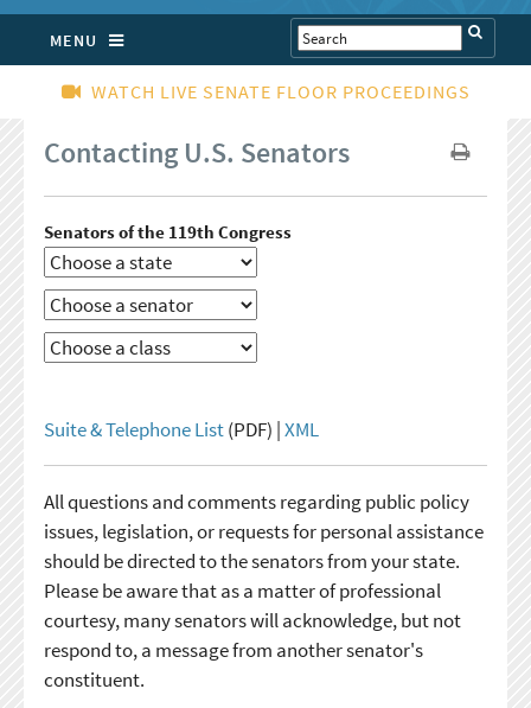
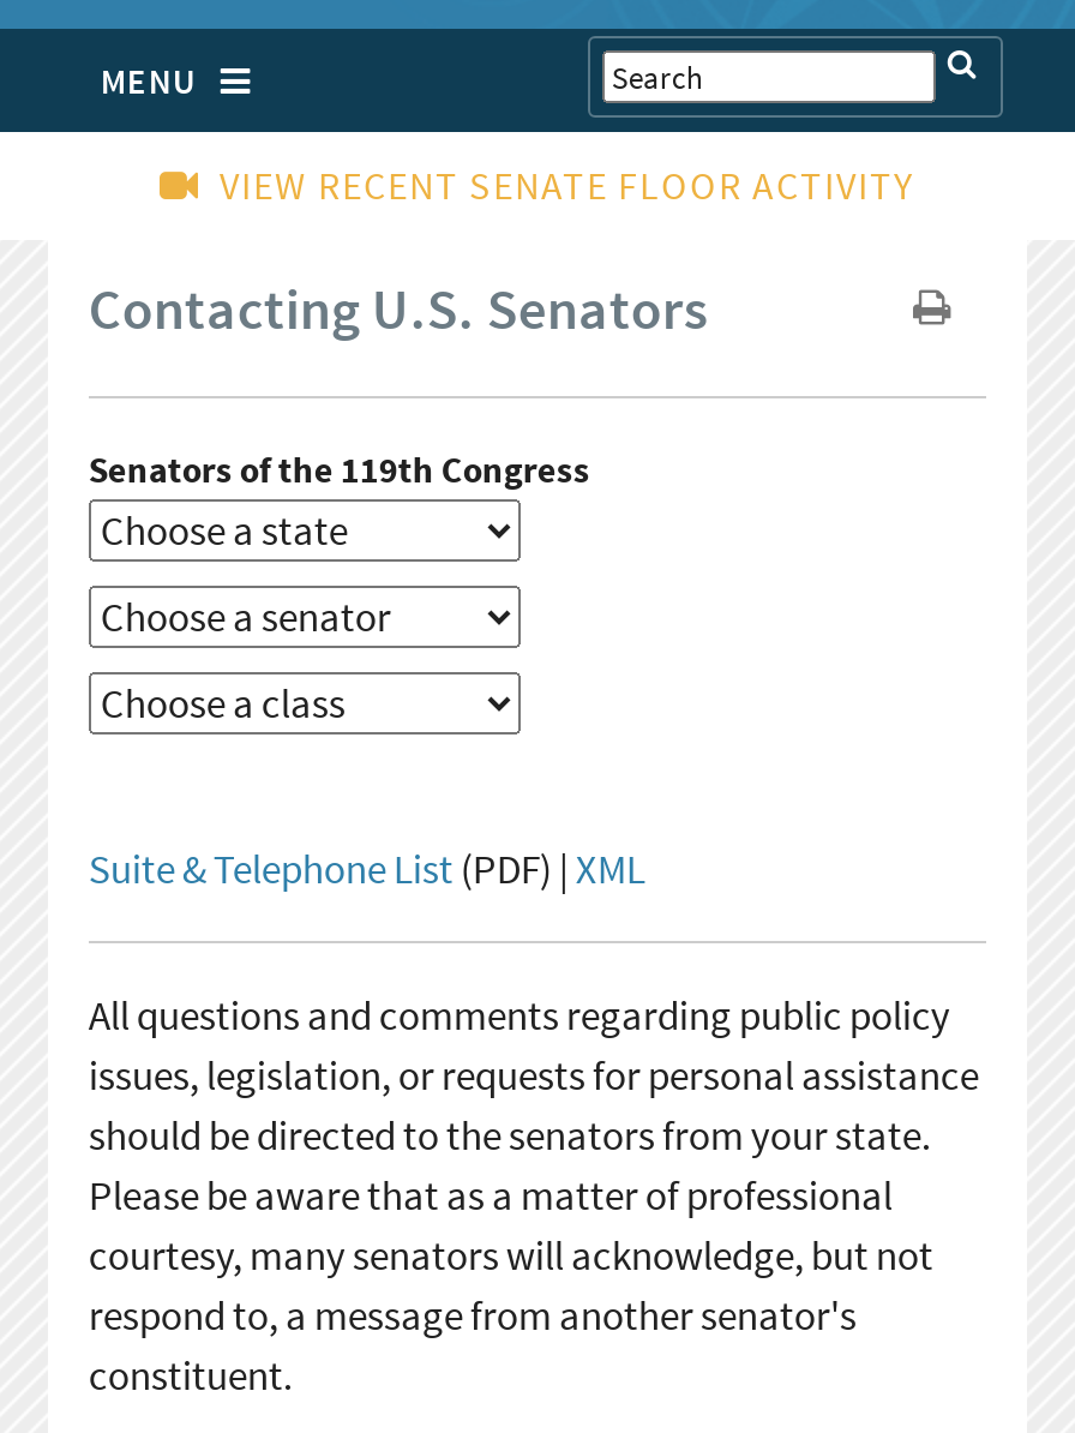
- WATCH LIVE SENATE FLOOR PROCEEDINGS
+ VIEW RECENT SENATE FLOOR ACTIVITY
